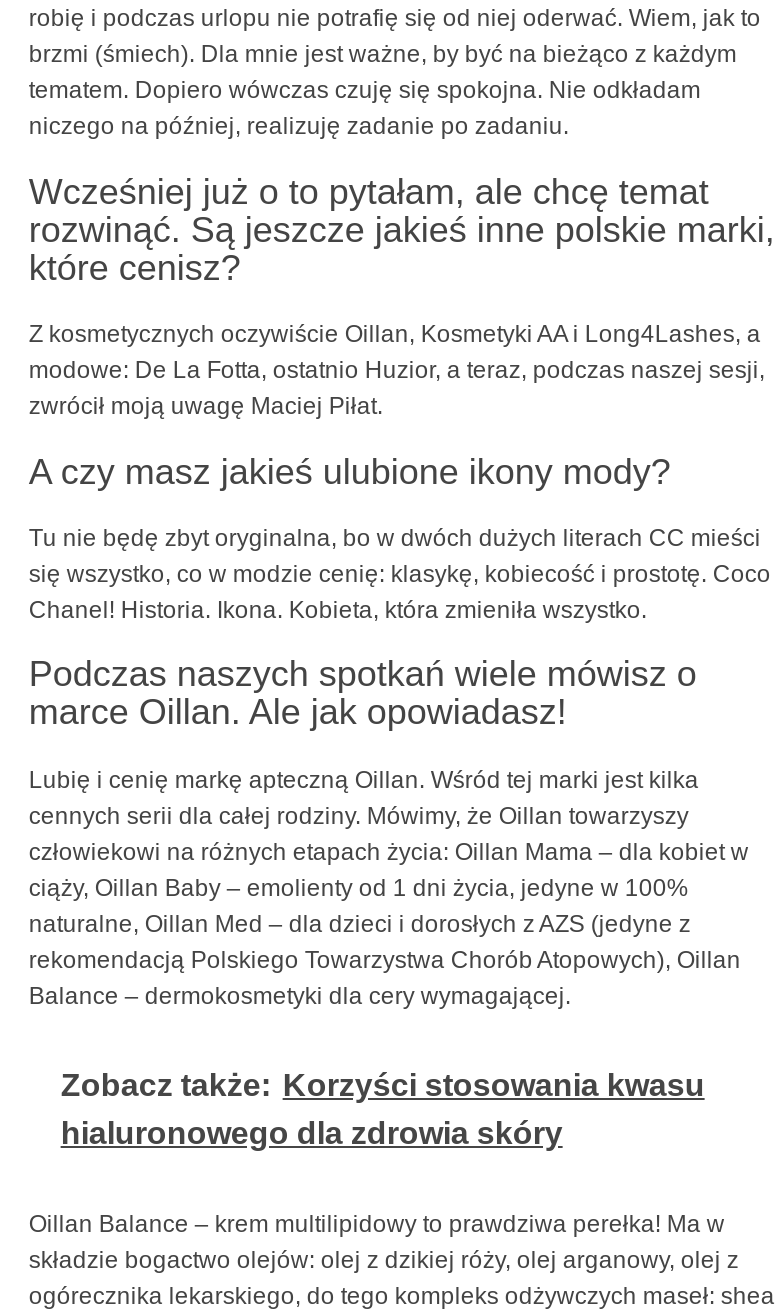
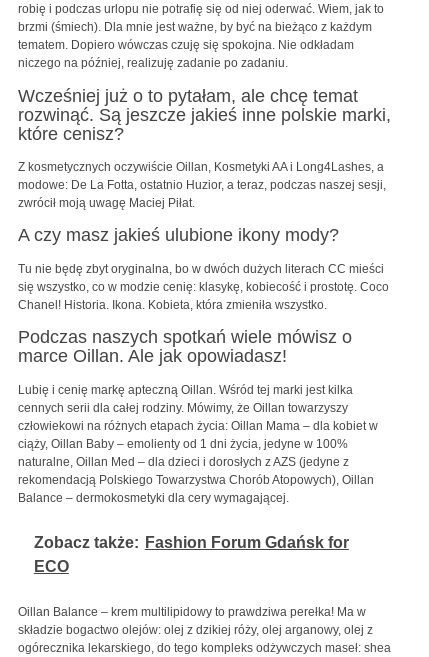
- Zobacz także: Korzyści stosowania kwasu
- hialuronowego dla zdrowia skóry
+ Zobacz także: Fashion Forum Gdańsk for
+ ECO
